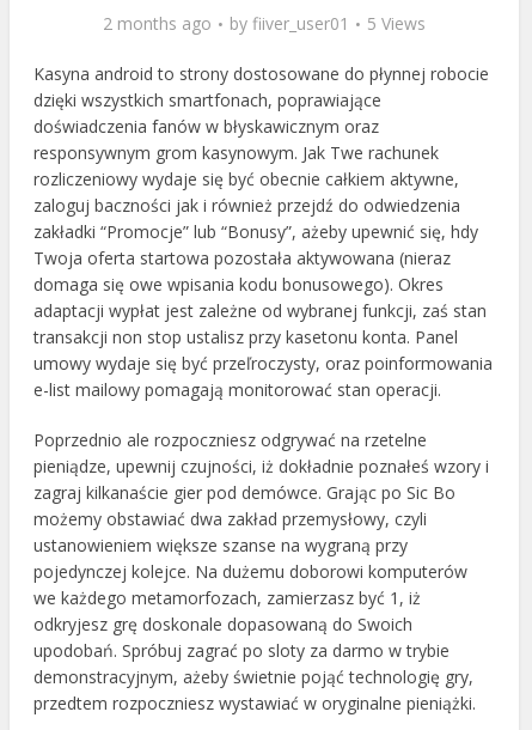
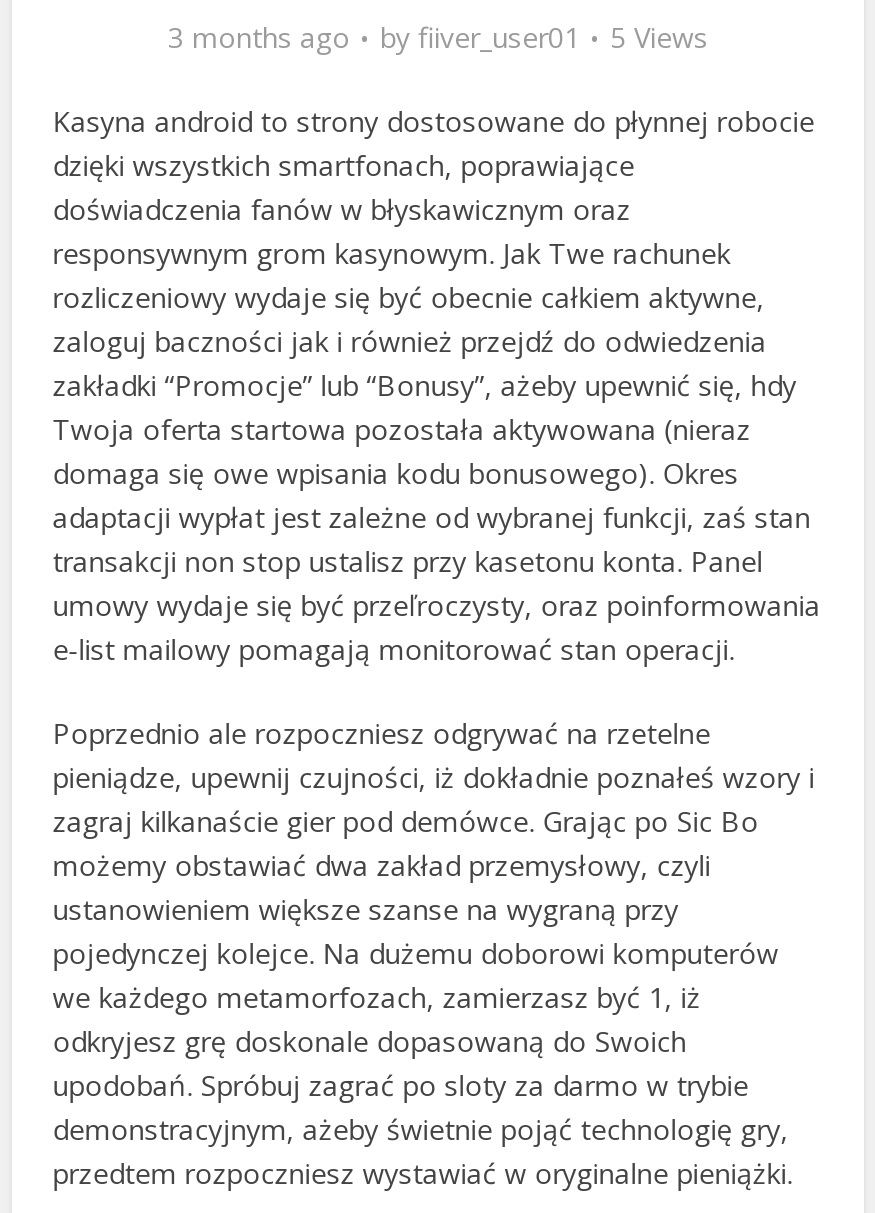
- 2 months ago by fiiver_user01 5 Views
+ 3 months ago by fiiver_user01 5 Views
